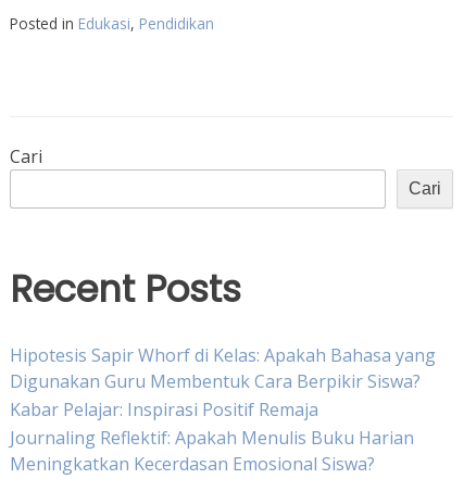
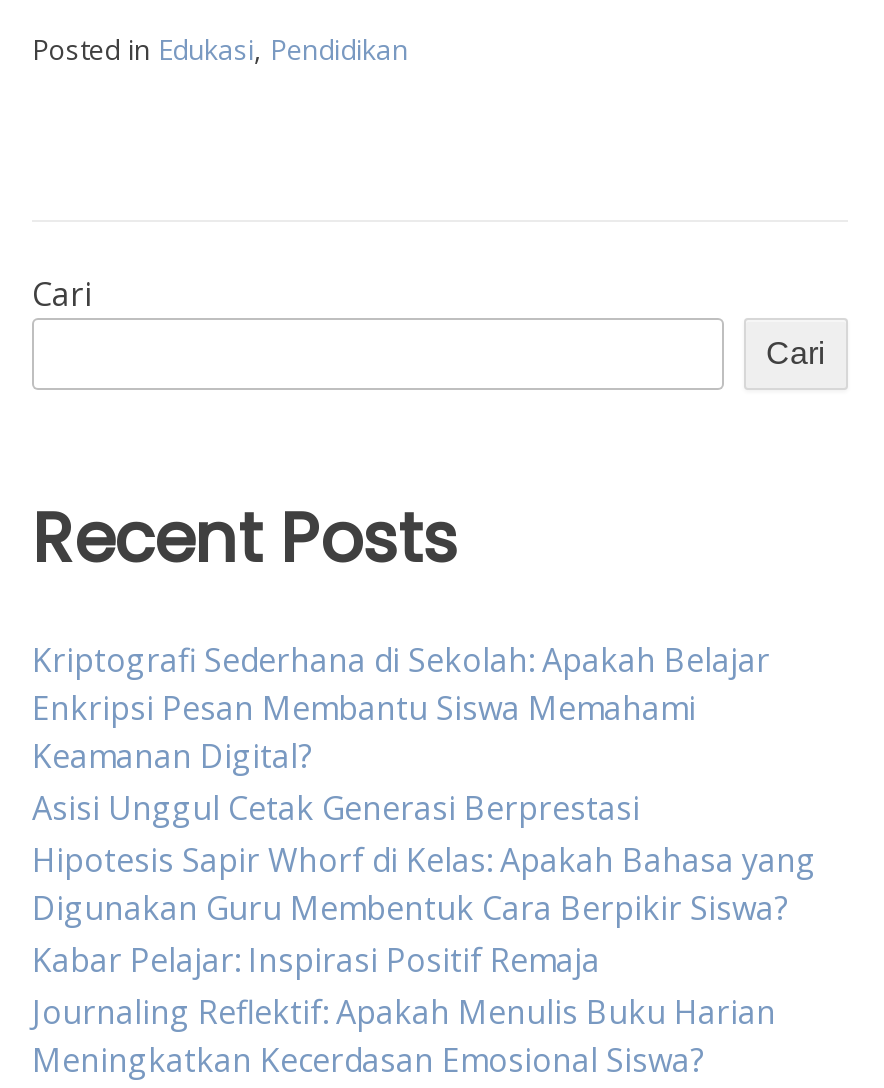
+ Kriptografi Sederhana di Sekolah: Apakah Belajar
+ Enkripsi Pesan Membantu Siswa Memahami
+ Keamanan Digital?
+ Asisi Unggul Cetak Generasi Berprestasi
